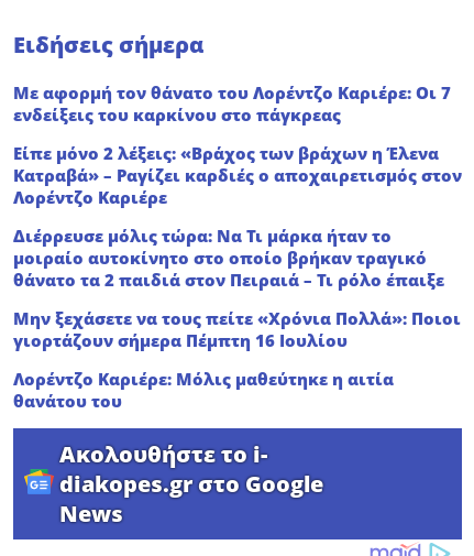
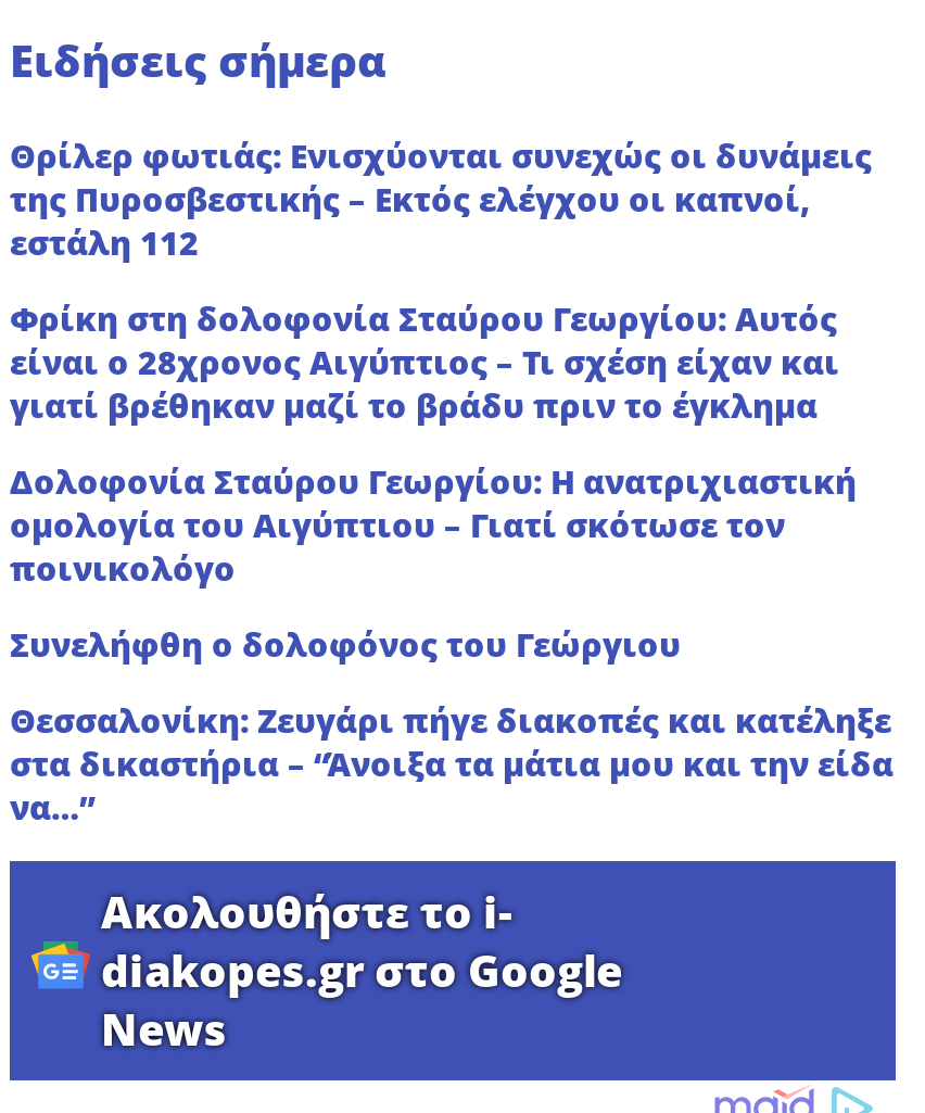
- Με αφορμή τον θάνατο του Λορέντζο Καριέρε: Οι 7
- ενδείξεις του καρκίνου στο πάγκρεας
+ Θρίλερ φωτιάς: Ενισχύονται συνεχώς οι δυνάμεις
+ της Πυροσβεστικής – Εκτός ελέγχου οι καπνοί,
+ εστάλη 112

- Είπε μόνο 2 λέξεις: «Βράχος των βράχων η Έλενα
- Κατραβά» – Ραγίζει καρδιές ο αποχαιρετισμός στον
- Λορέντζο Καριέρε
+ Φρίκη στη δολοφονία Σταύρου Γεωργίου: Αυτός
+ είναι ο 28χρονος Αιγύπτιος – Τι σχέση είχαν και
+ γιατί βρέθηκαν μαζί το βράδυ πριν το έγκλημα

- Διέρρευσε μόλις τώρα: Να Τι μάρκα ήταν το
- μοιραίο αυτοκίνητο στο οποίο βρήκαν τραγικό
- θάνατο τα 2 παιδιά στον Πειραιά – Τι ρόλο έπαιξε
+ Δολοφονία Σταύρου Γεωργίου: Η ανατριχιαστική
+ ομολογία του Αιγύπτιου – Γιατί σκότωσε τον
+ ποινικολόγο

- Μην ξεχάσετε να τους πείτε «Χρόνια Πολλά»: Ποιοι
- γιορτάζουν σήμερα Πέμπτη 16 Ιουλίου
+ Συνελήφθη ο δολοφόνος του Γεώργιου

- Λορέντζο Καριέρε: Μόλις μαθεύτηκε η αιτία
- θανάτου του
+ Θεσσαλονίκη: Ζευγάρι πήγε διακοπές και κατέληξε
+ στα δικαστήρια – “Άνοιξα τα μάτια μου και την είδα
+ να…”
